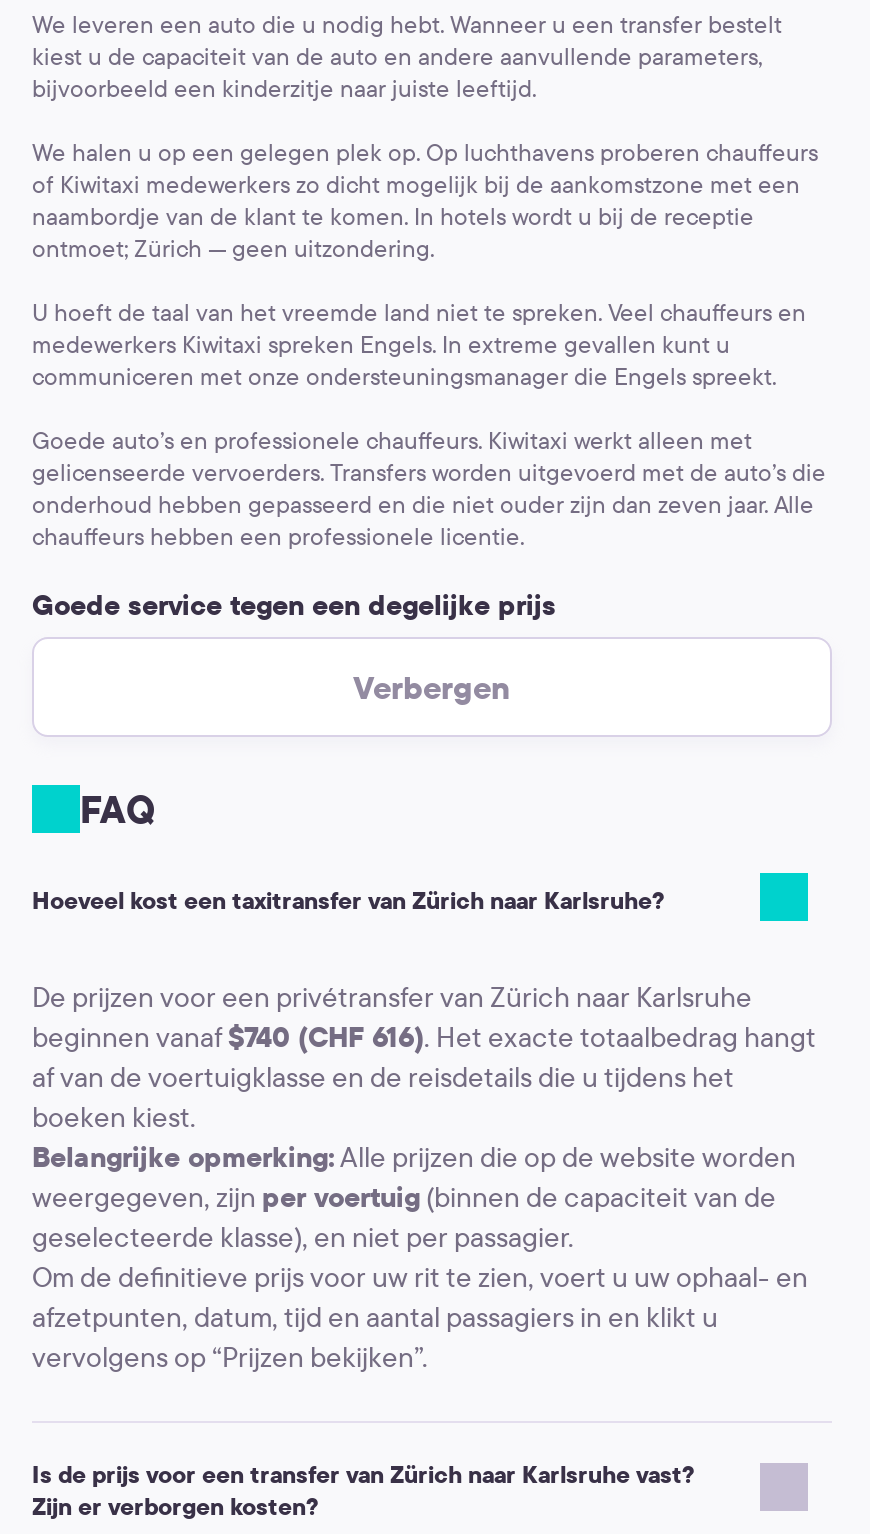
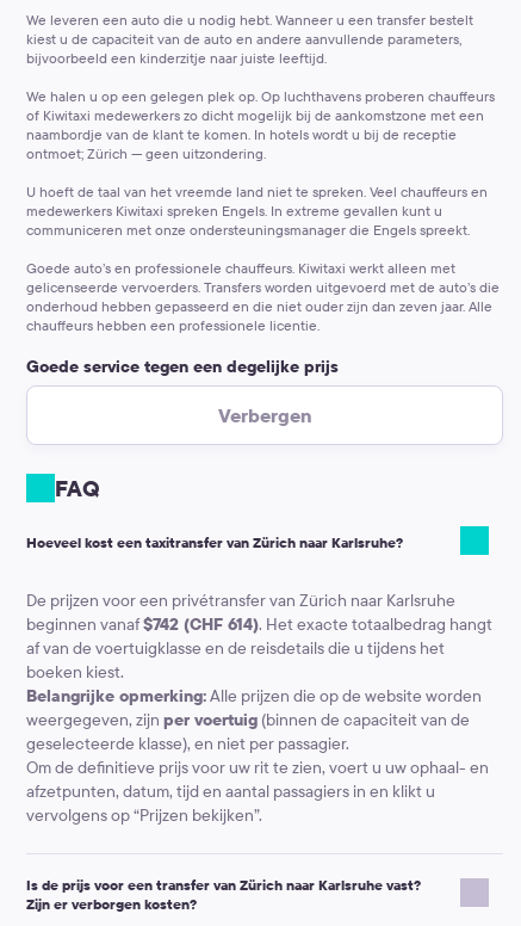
- beginnen vanaf $740 (CHF 616). Het exacte totaalbedrag hangt
+ beginnen vanaf $742 (CHF 614). Het exacte totaalbedrag hangt
